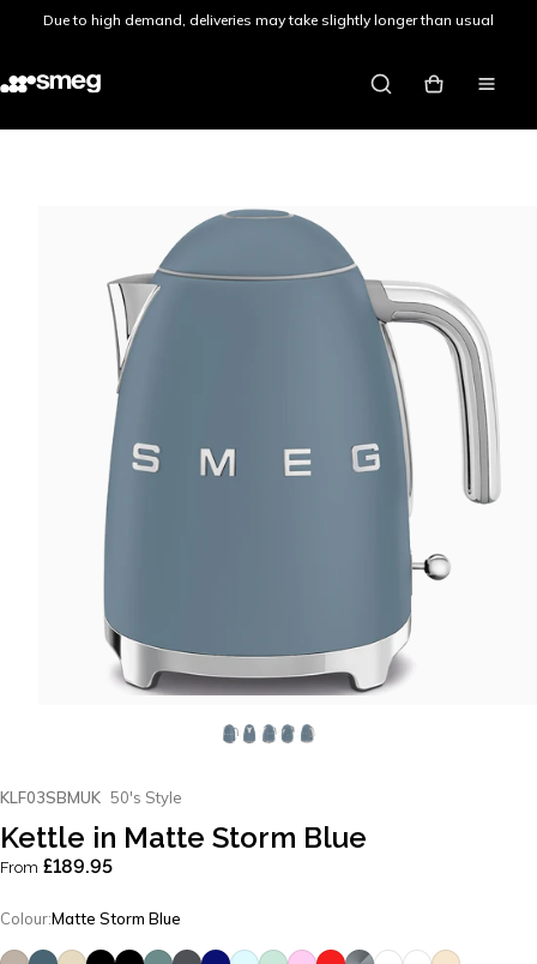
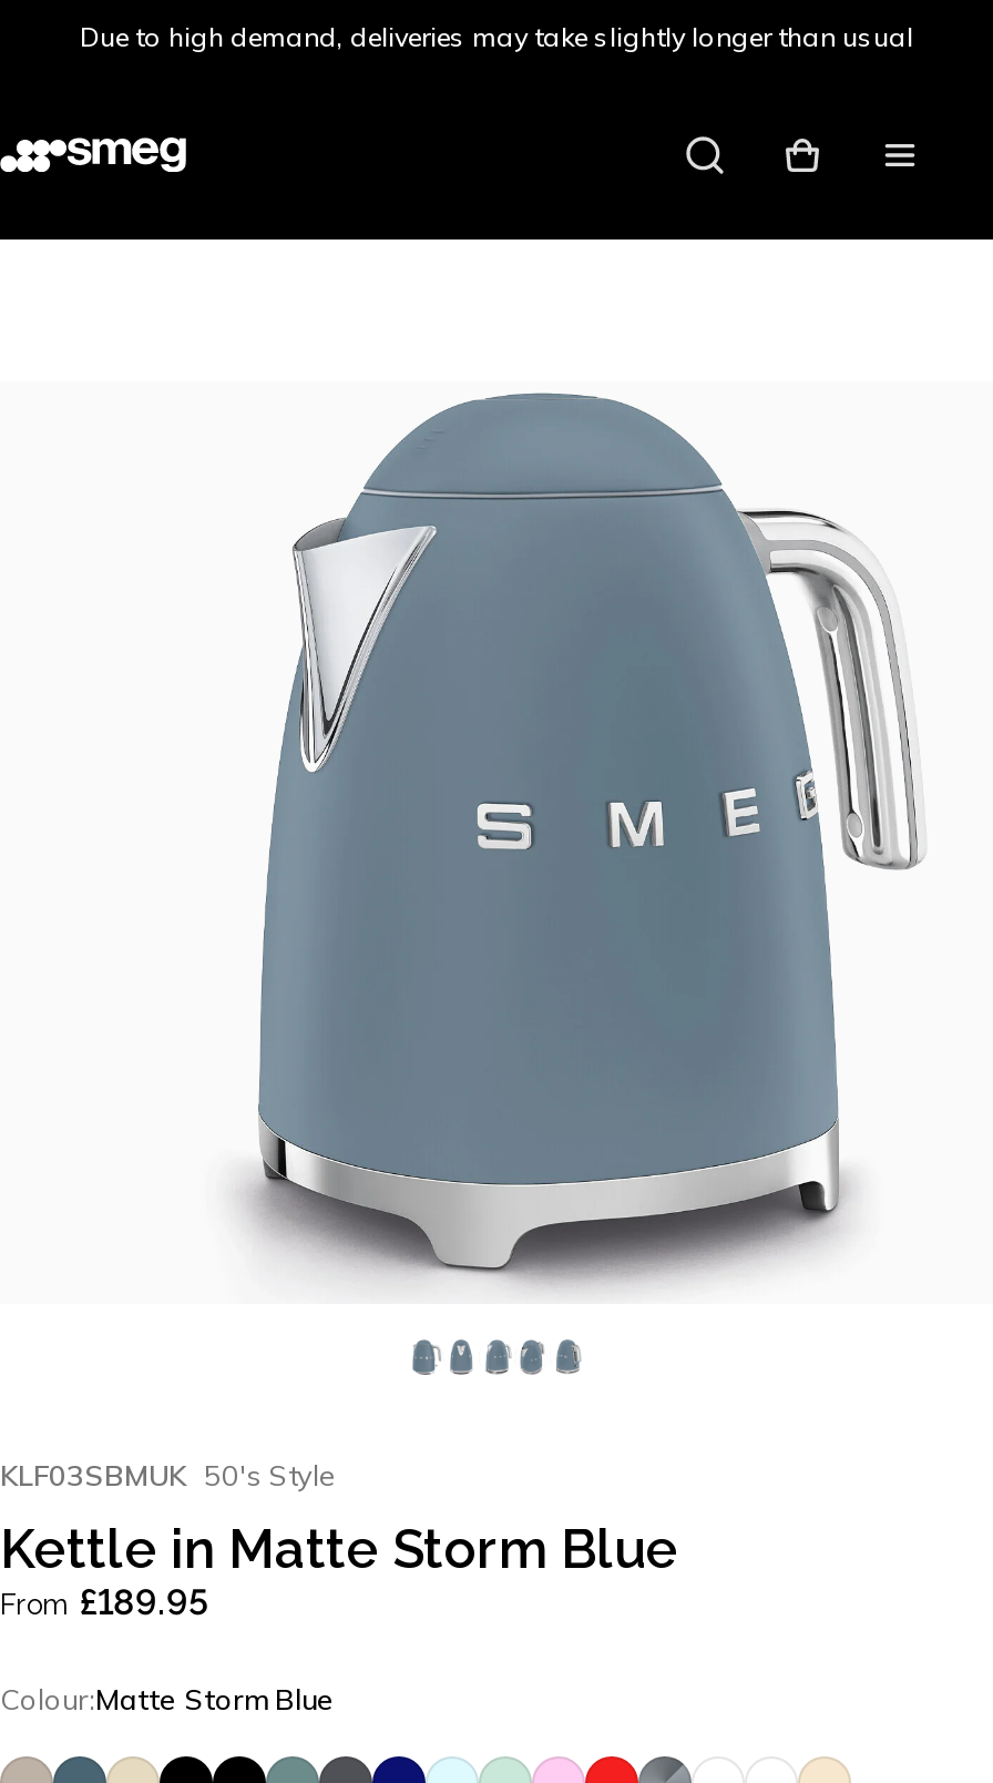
- [image]
+ [image]
